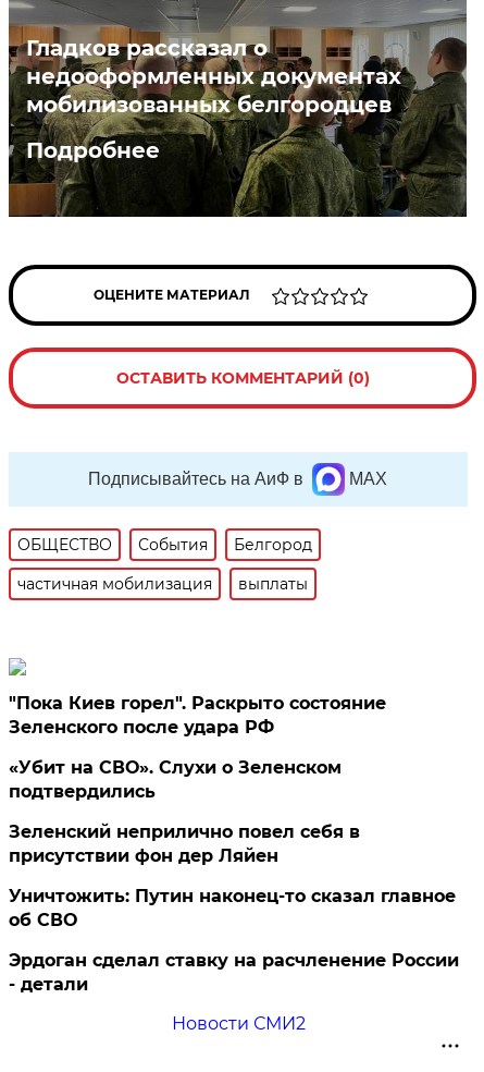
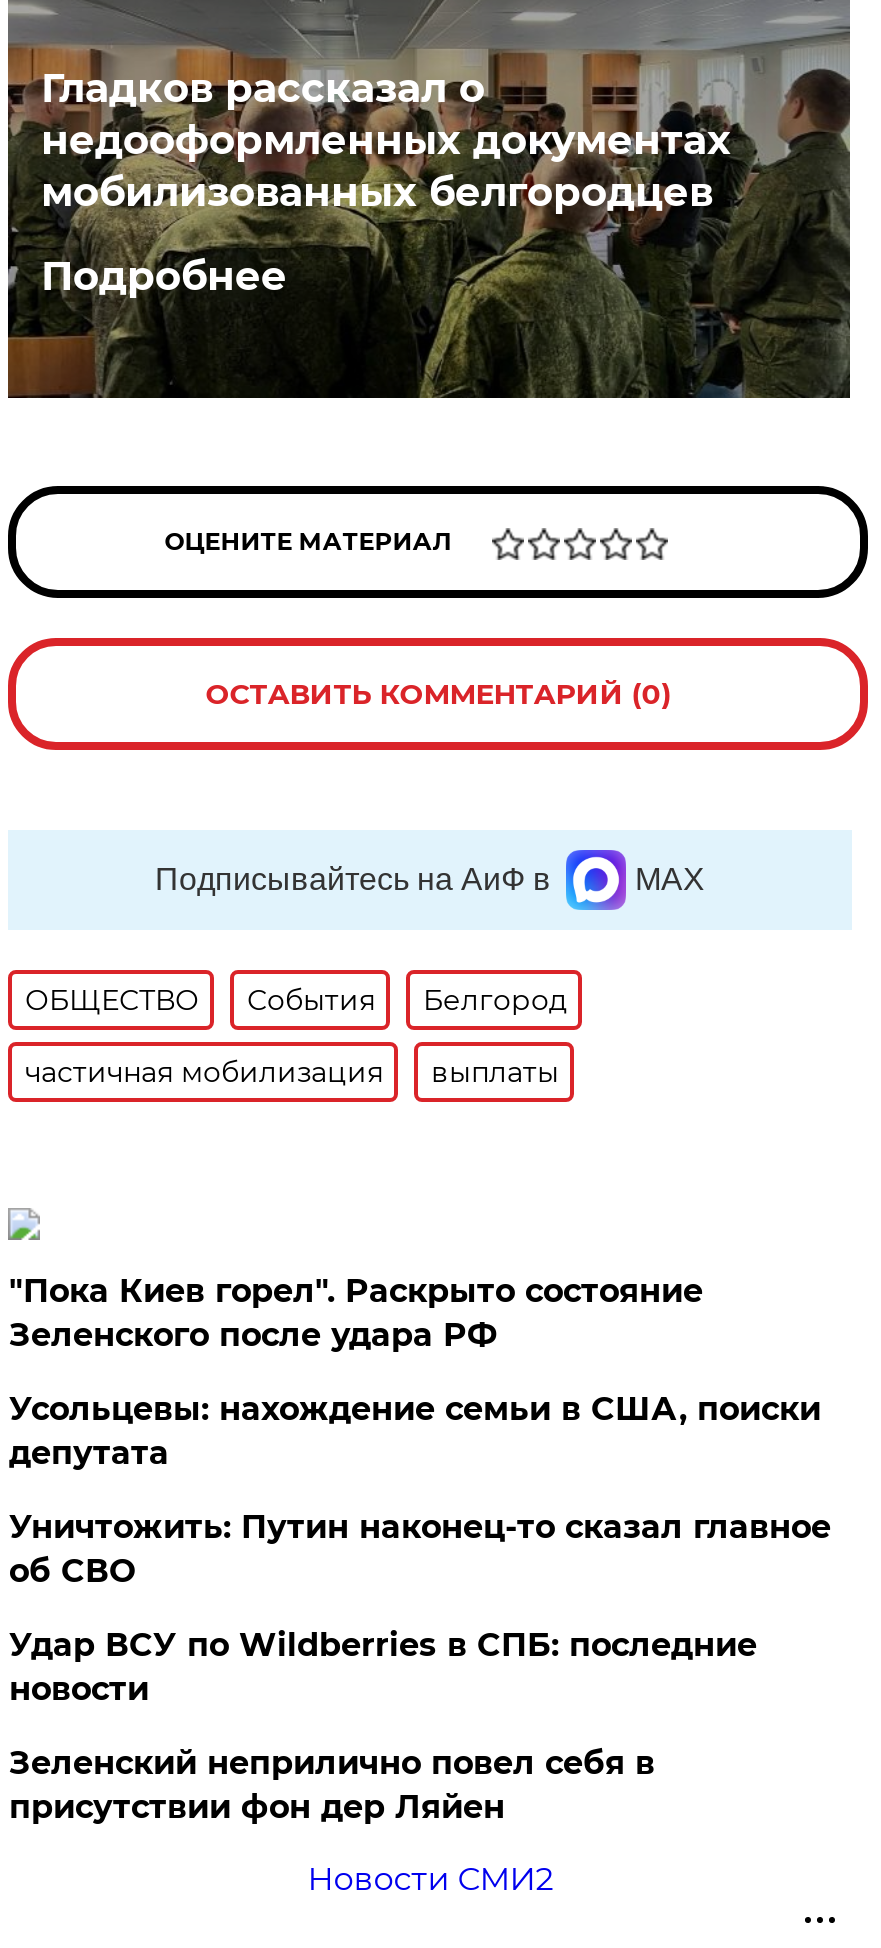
- «Убит на СВО». Слухи о Зеленском
- подтвердились
+ Усольцевы: нахождение семьи в США, поиски
+ депутата
+ Удар ВСУ по Wildberries в СПБ: последние
+ новости

moved down: Зеленский неприлично повел cебя в | присутствии фон дер Ляйен

moved up: Уничтожить: Путин наконец-то сказал главное | об СВО

- Эрдоган сделал ставку на расчленение России
- - детали
